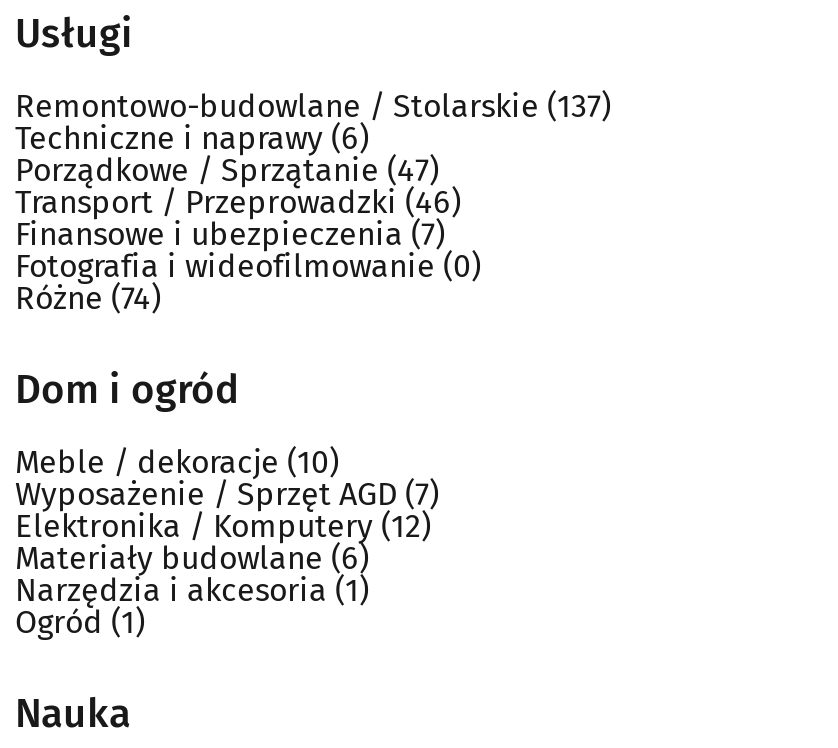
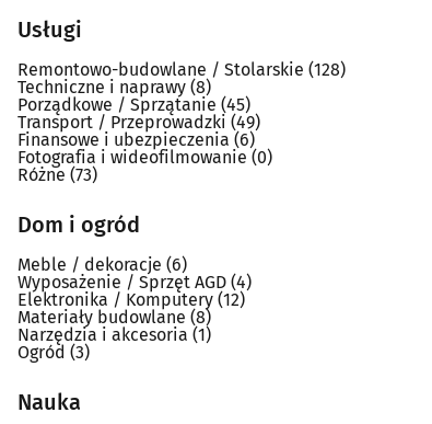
- Remontowo-budowlane / Stolarskie (137)
+ Remontowo-budowlane / Stolarskie (128)

- Techniczne i naprawy (6)
+ Techniczne i naprawy (8)

- Porządkowe / Sprzątanie (47)
+ Porządkowe / Sprzątanie (45)

- Transport / Przeprowadzki (46)
+ Transport / Przeprowadzki (49)

- Finansowe i ubezpieczenia (7)
+ Finansowe i ubezpieczenia (6)

- Różne (74)
+ Różne (73)

- Meble / dekoracje (10)
+ Meble / dekoracje (6)

- Wyposażenie / Sprzęt AGD (7)
+ Wyposażenie / Sprzęt AGD (4)

- Materiały budowlane (6)
+ Materiały budowlane (8)

- Ogród (1)
+ Ogród (3)
